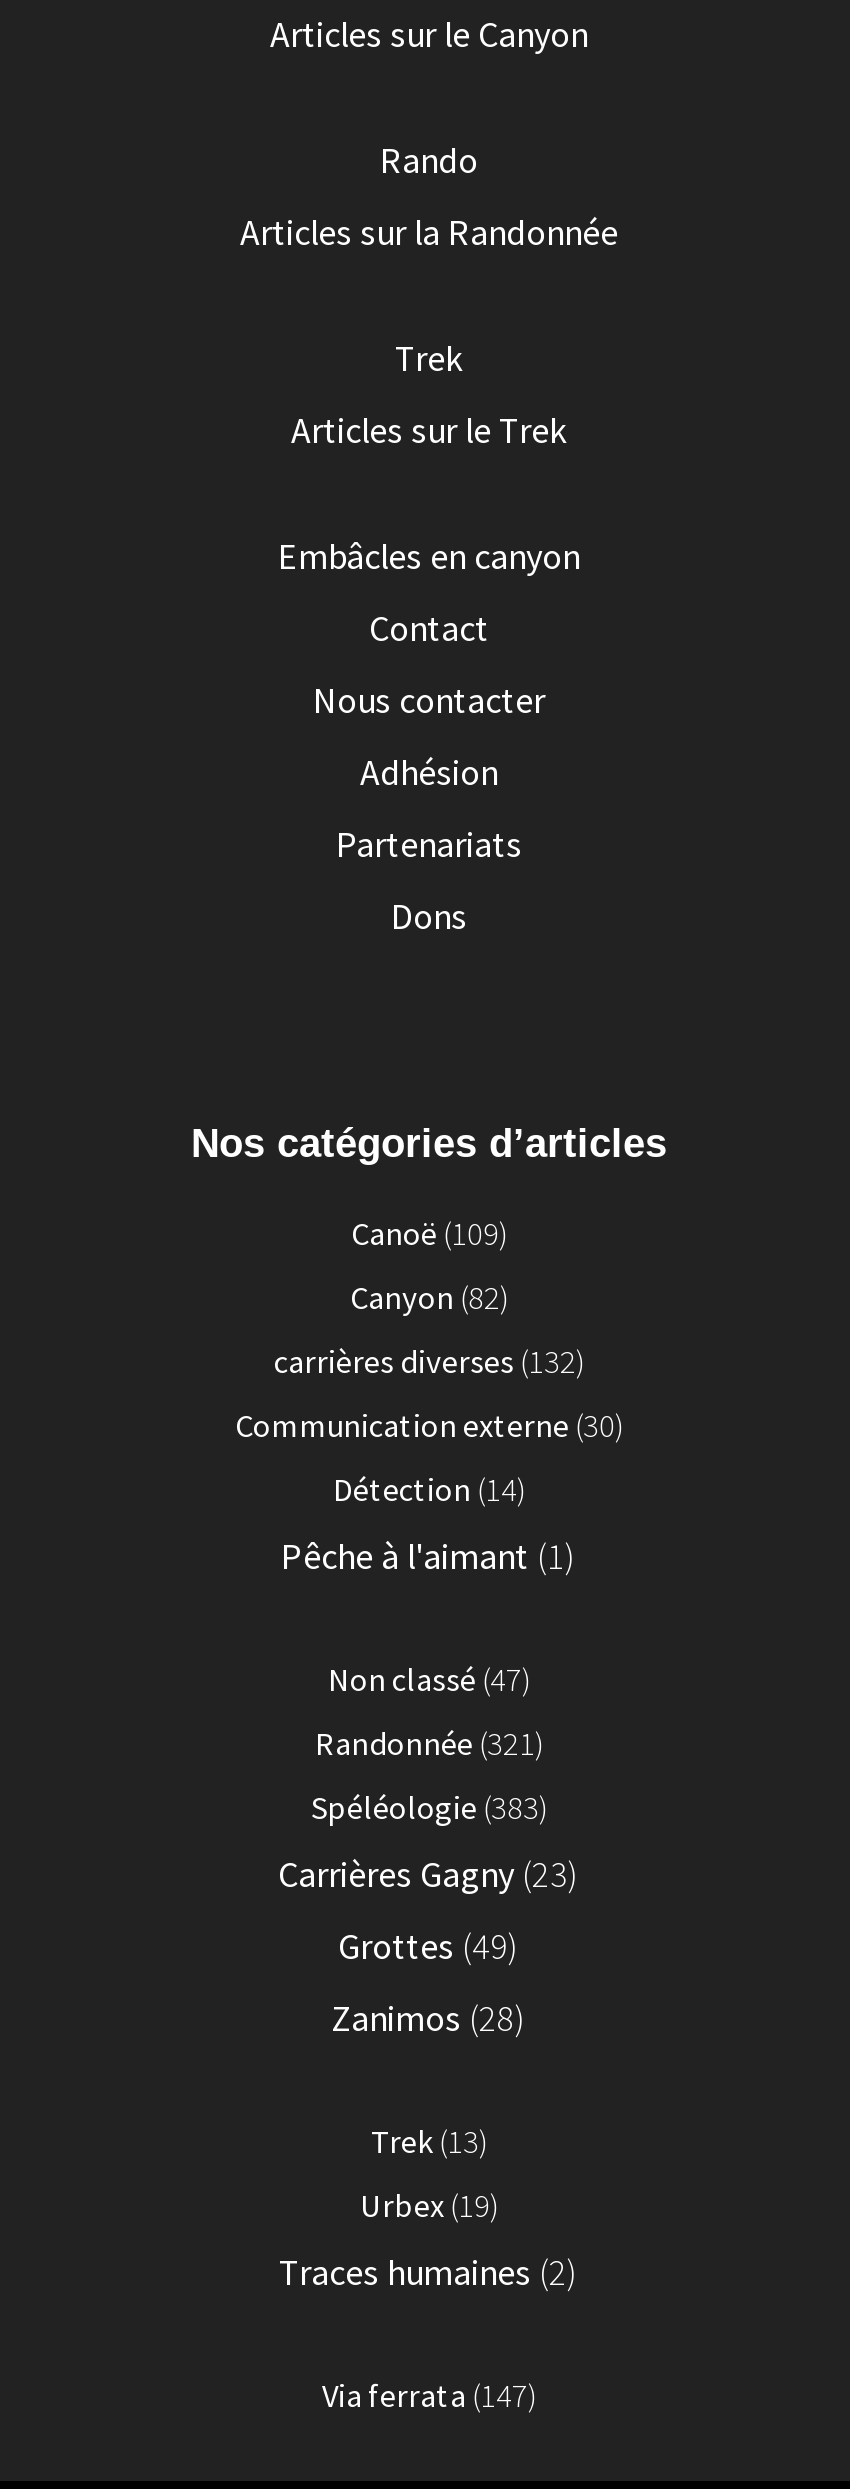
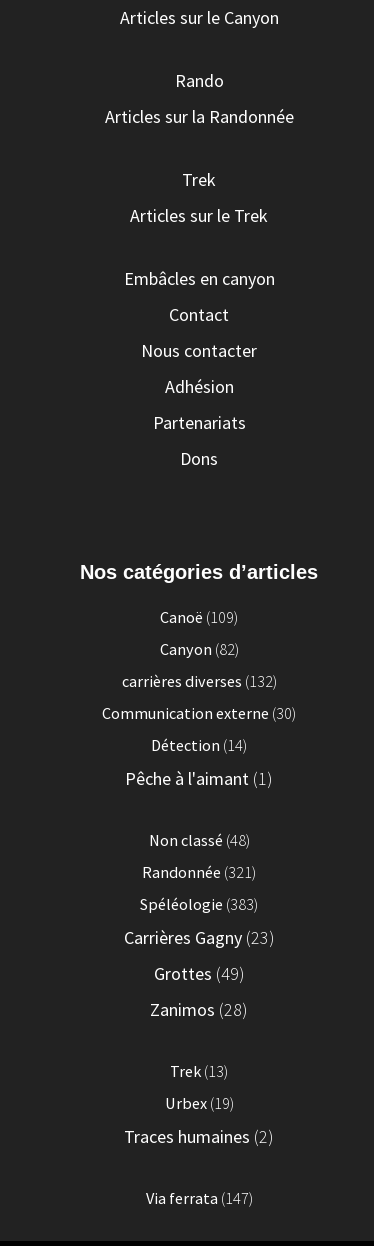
- Non classé (47)
+ Non classé (48)
